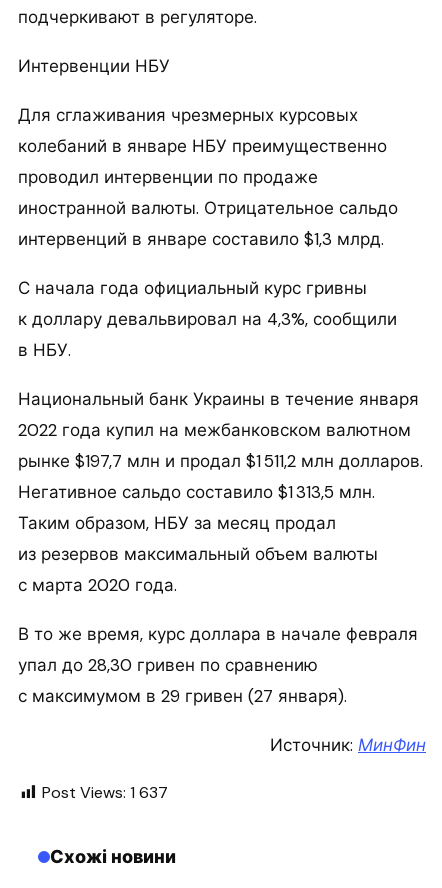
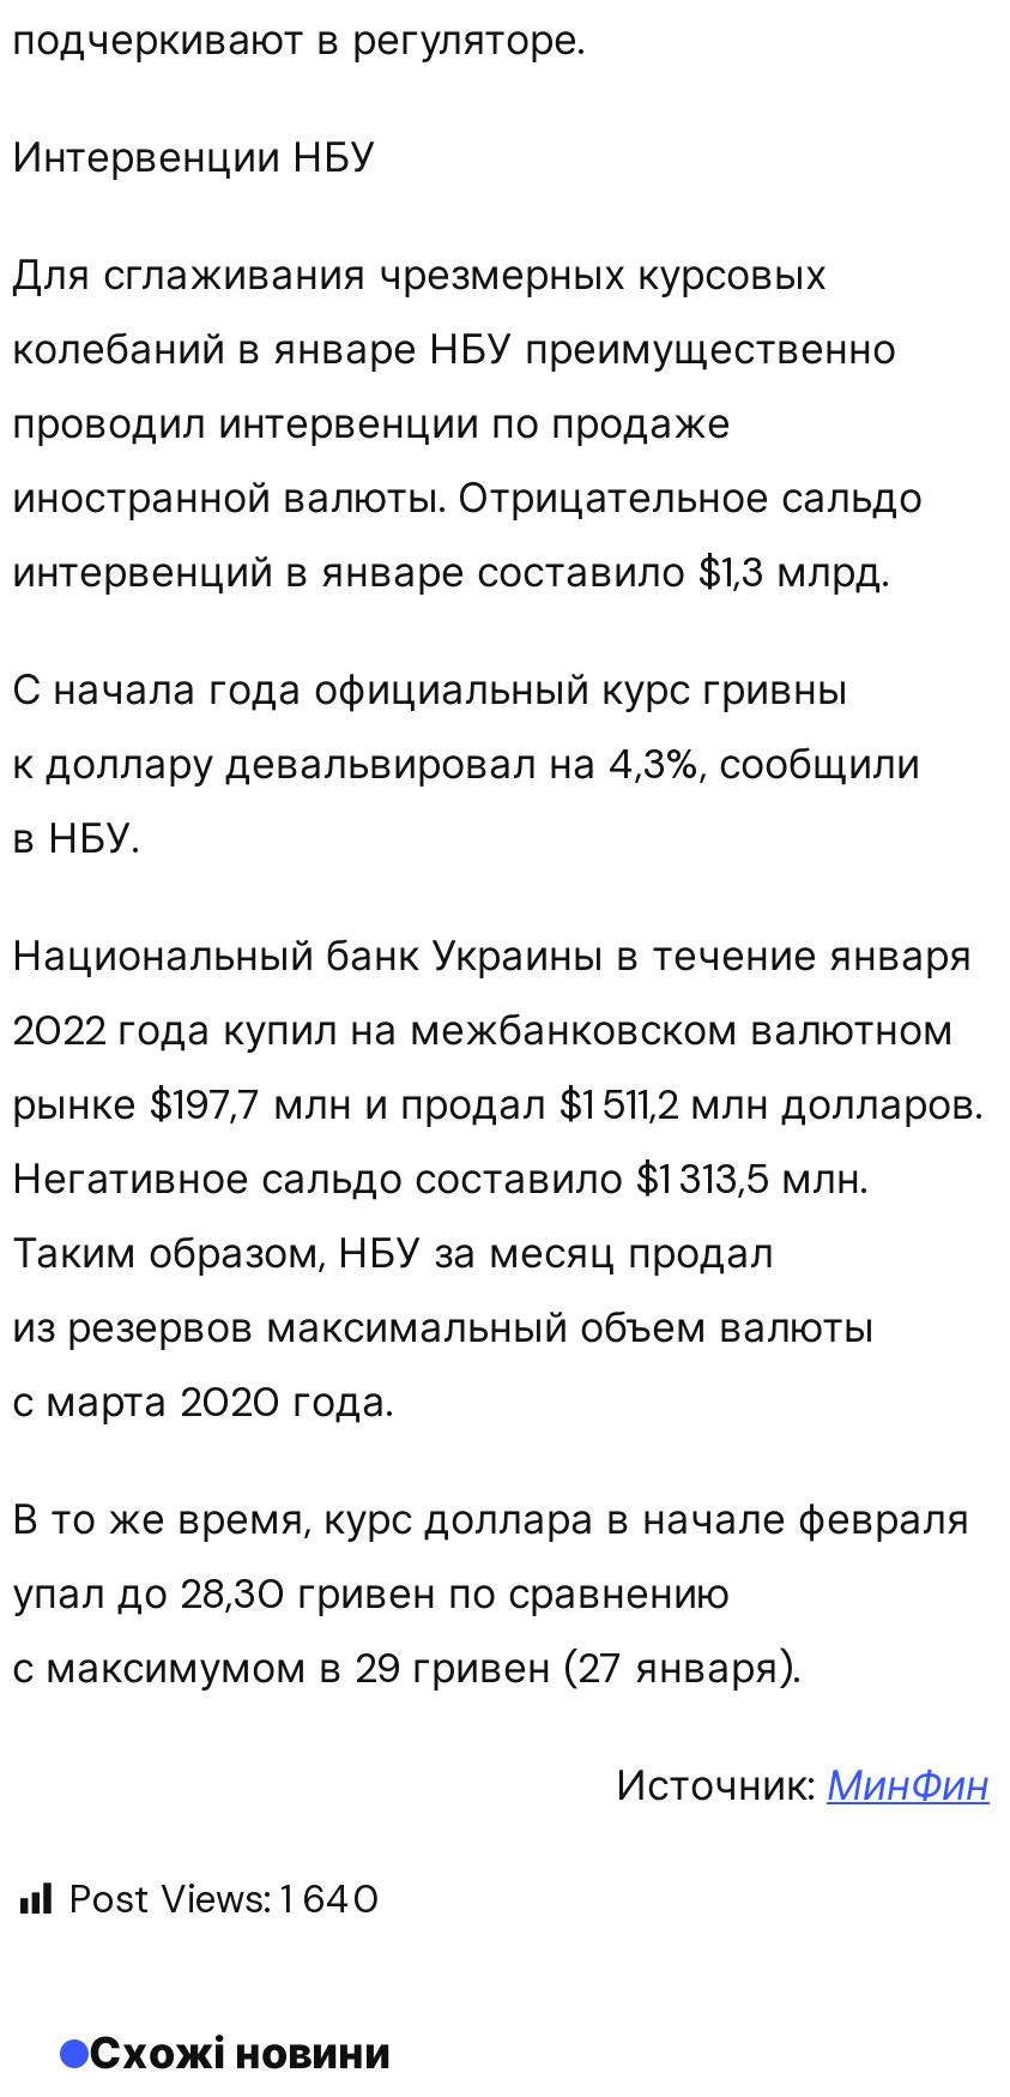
- Post Views: 1 637
+ Post Views: 1 640
